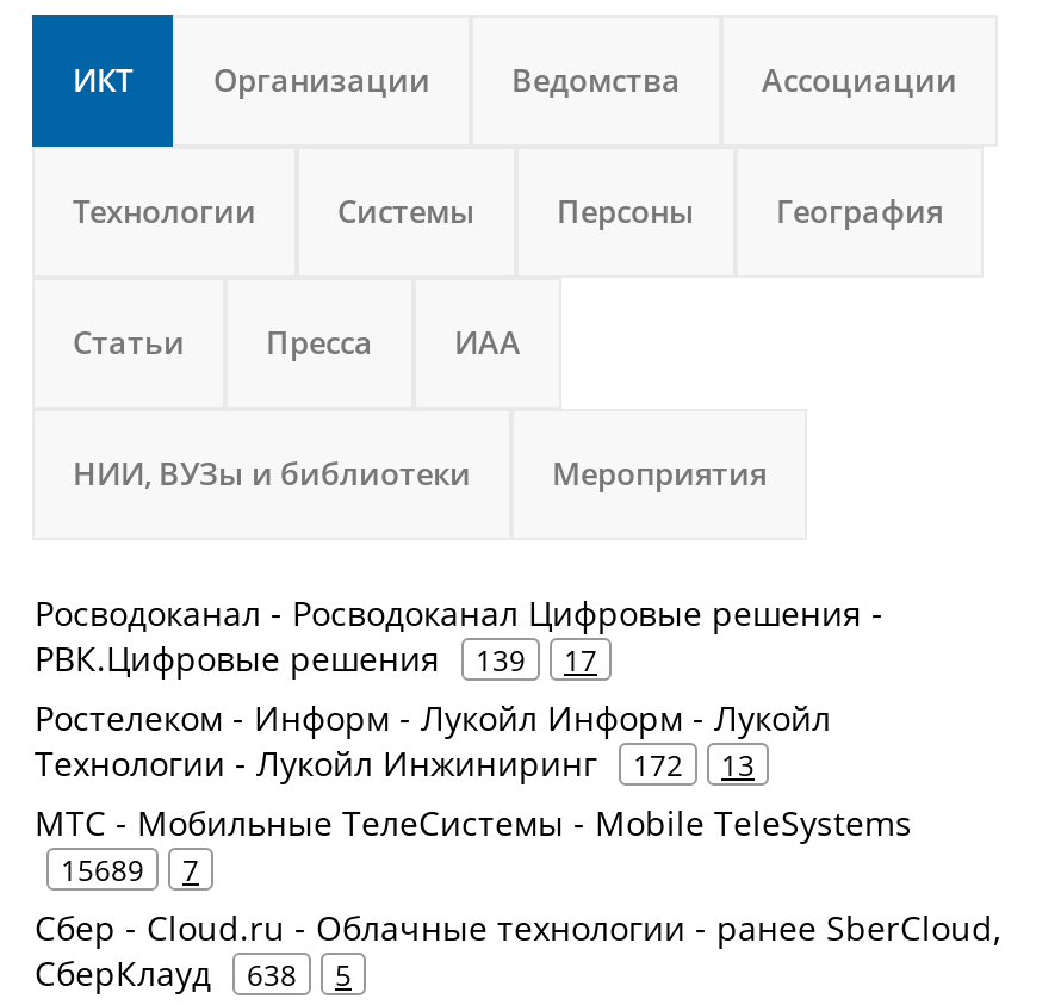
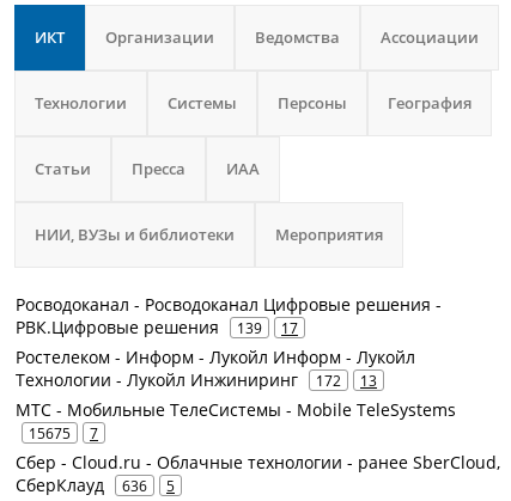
- 15689 7
+ 15675 7

- СберКлауд 638 5
+ СберКлауд 636 5
